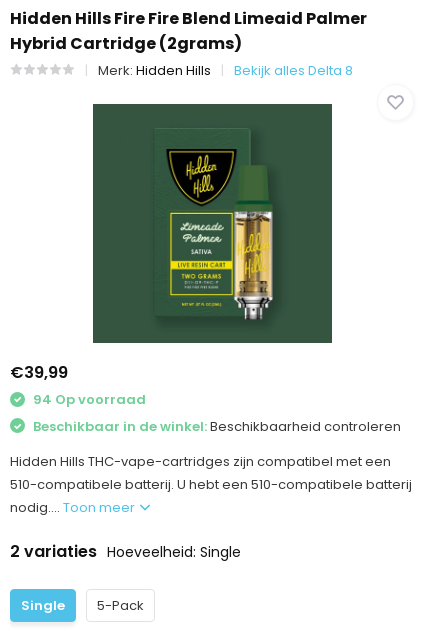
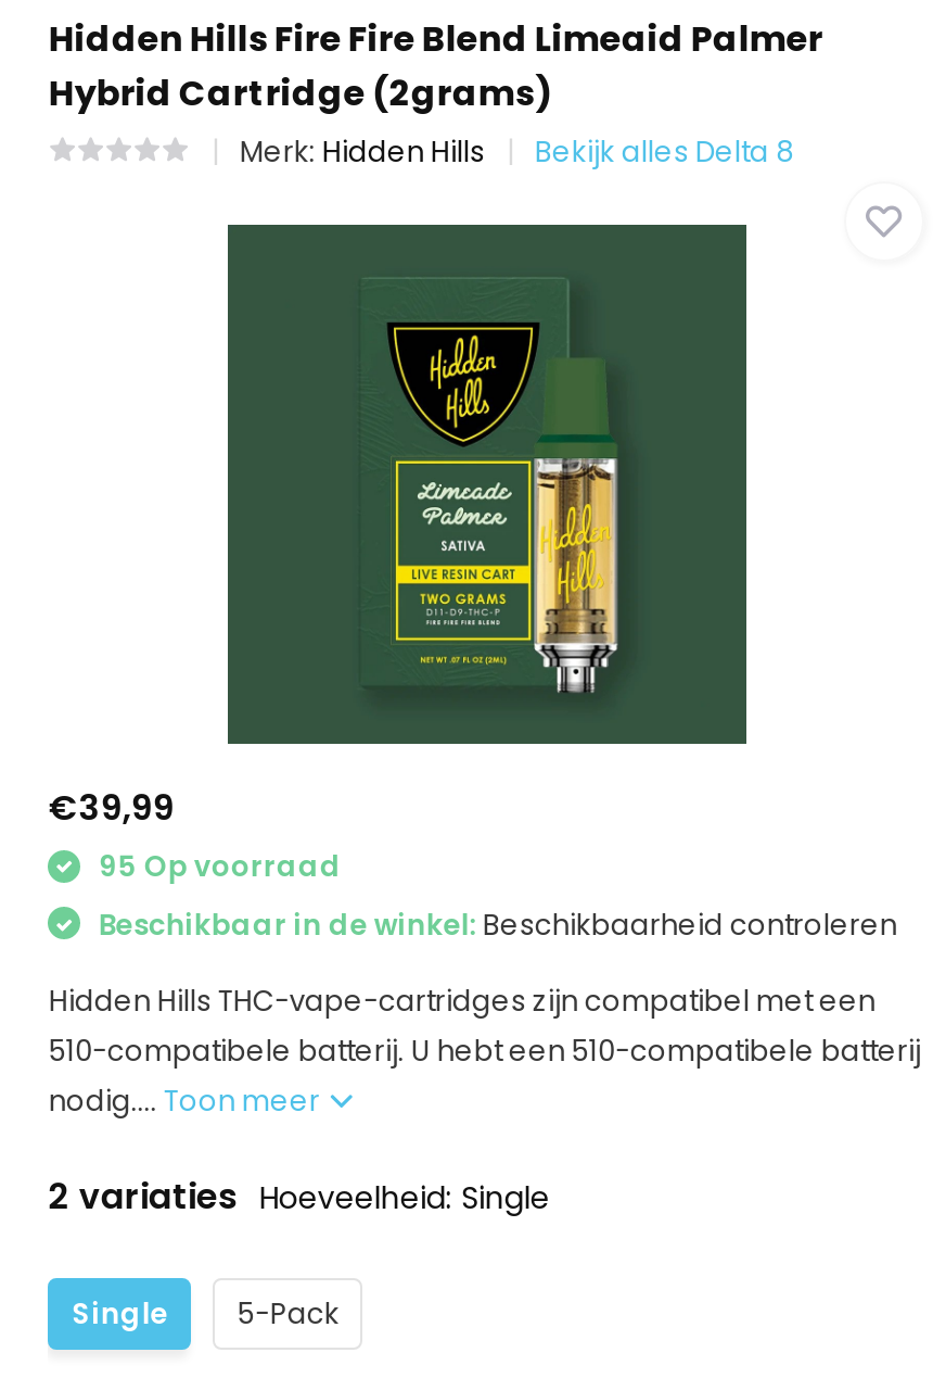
- 94 Op voorraad
+ 95 Op voorraad
